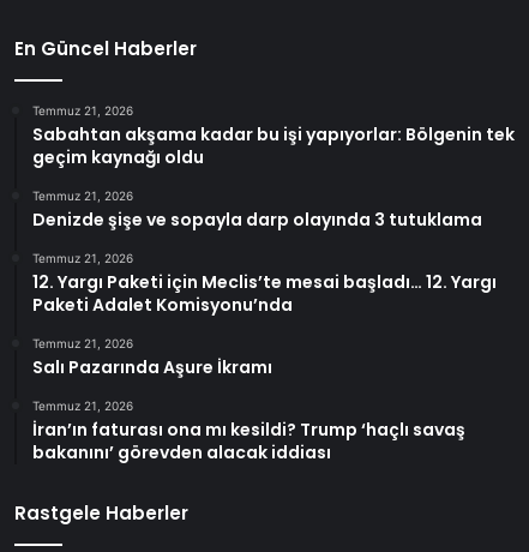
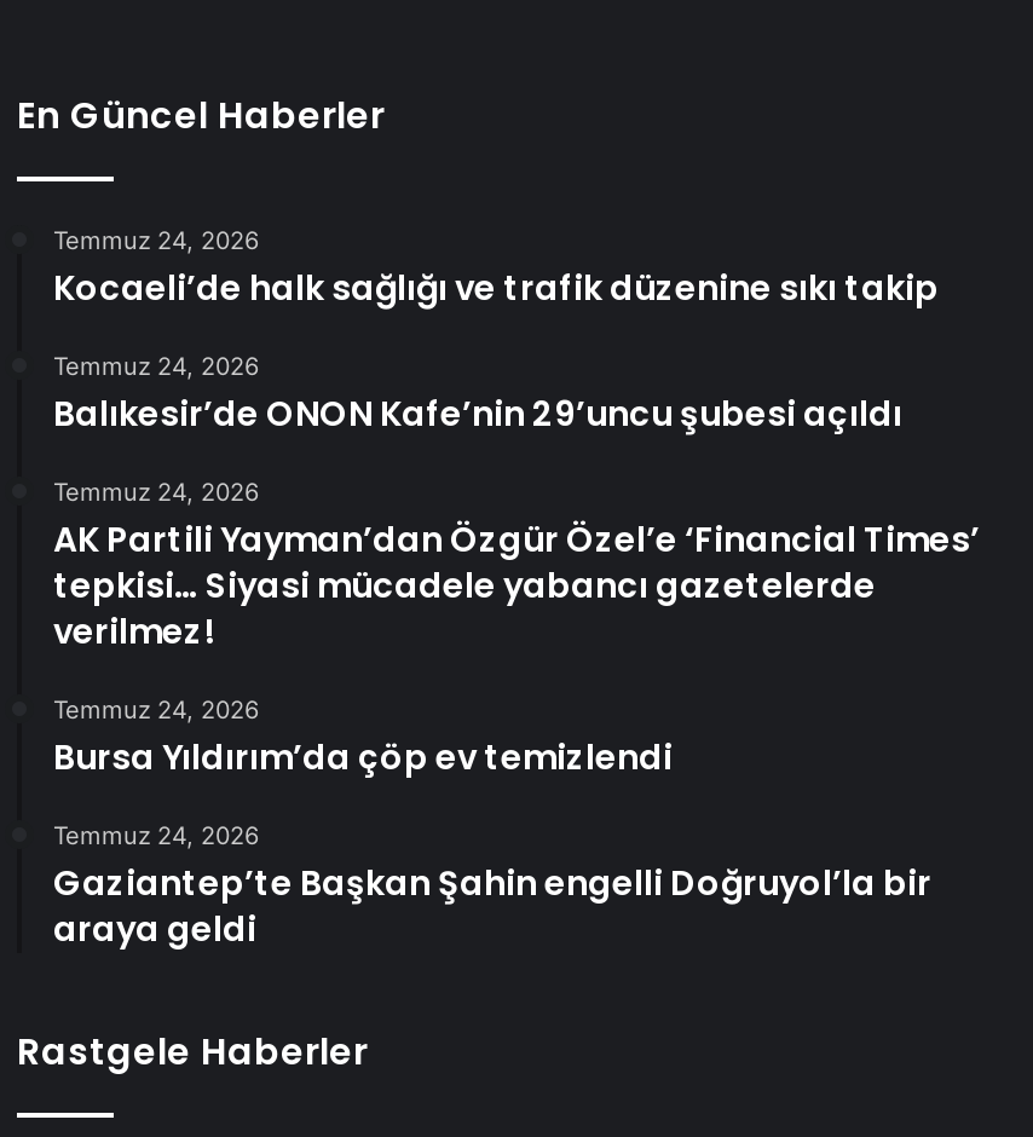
- Temmuz 21, 2026
- Sabahtan akşama kadar bu işi yapıyorlar: Bölgenin tek
- geçim kaynağı oldu
+ Temmuz 24, 2026
+ Kocaeli’de halk sağlığı ve trafik düzenine sıkı takip

- Temmuz 21, 2026
- Denizde şişe ve sopayla darp olayında 3 tutuklama
+ Temmuz 24, 2026
+ Balıkesir’de ONON Kafe’nin 29’uncu şubesi açıldı

- Temmuz 21, 2026
- 12. Yargı Paketi için Meclis’te mesai başladı… 12. Yargı
- Paketi Adalet Komisyonu’nda
+ Temmuz 24, 2026
+ AK Partili Yayman’dan Özgür Özel’e ‘Financial Times’
+ tepkisi… Siyasi mücadele yabancı gazetelerde
+ verilmez!

- Temmuz 21, 2026
- Salı Pazarında Aşure İkramı
+ Temmuz 24, 2026
+ Bursa Yıldırım’da çöp ev temizlendi

- Temmuz 21, 2026
- İran’ın faturası ona mı kesildi? Trump ‘haçlı savaş
- bakanını’ görevden alacak iddiası
+ Temmuz 24, 2026
+ Gaziantep’te Başkan Şahin engelli Doğruyol’la bir
+ araya geldi
